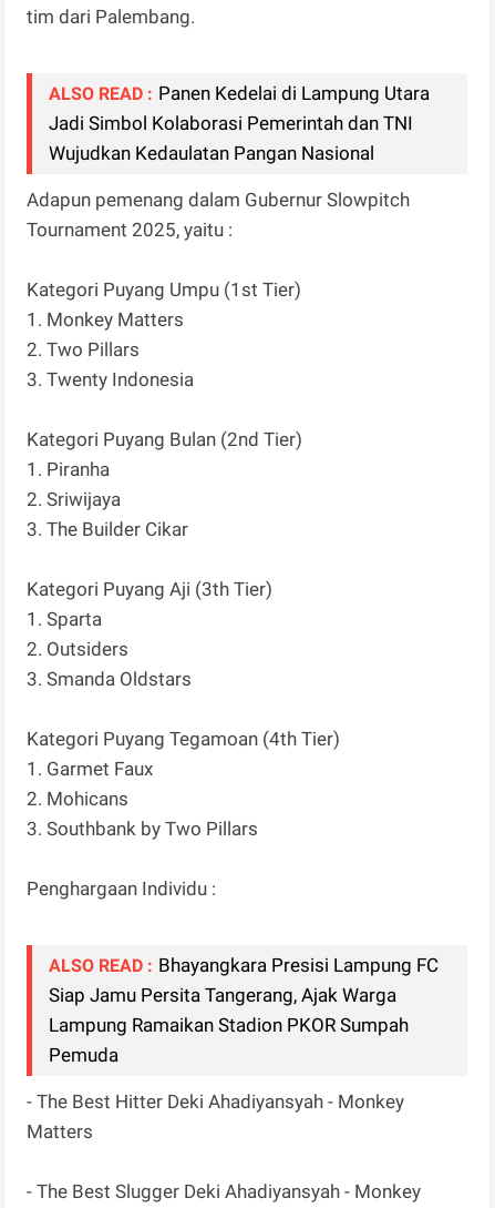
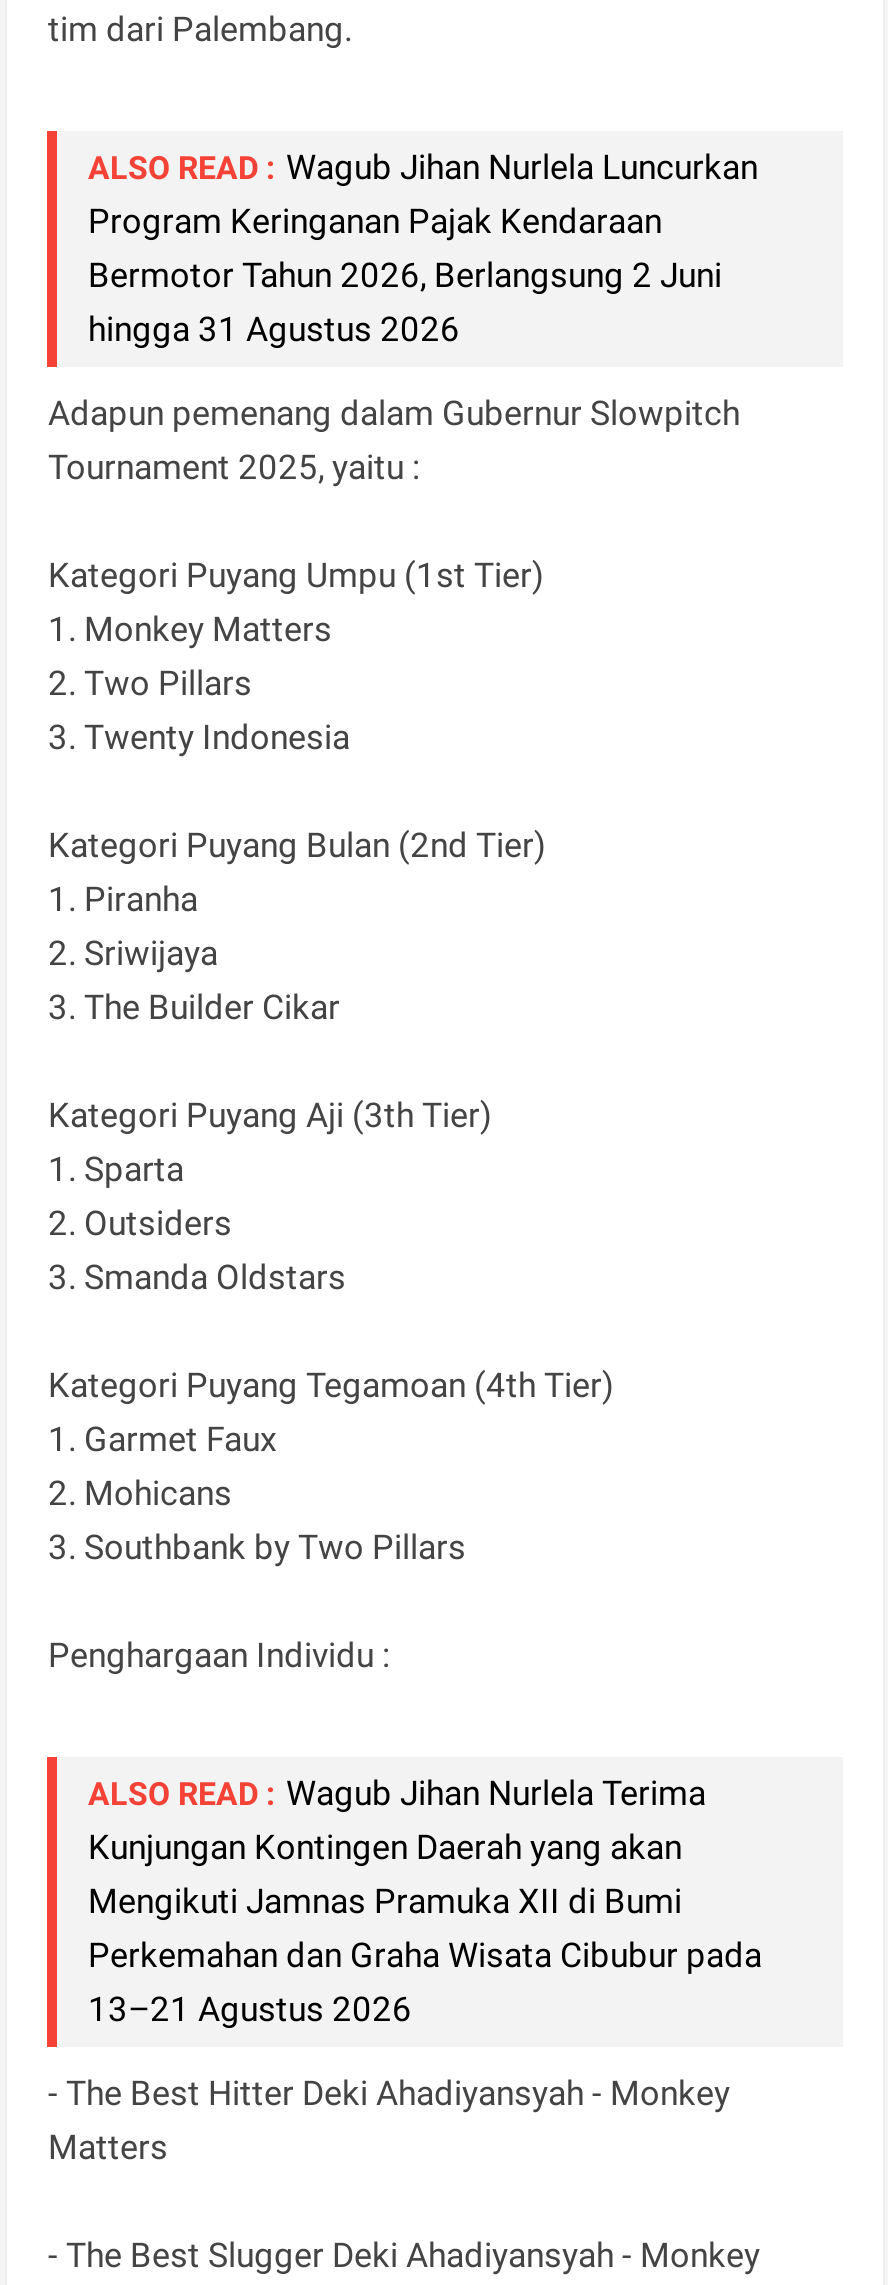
- ALSO READ : Panen Kedelai di Lampung Utara
- Jadi Simbol Kolaborasi Pemerintah dan TNI
- Wujudkan Kedaulatan Pangan Nasional
+ ALSO READ : Wagub Jihan Nurlela Luncurkan
+ Program Keringanan Pajak Kendaraan
+ Bermotor Tahun 2026, Berlangsung 2 Juni
+ hingga 31 Agustus 2026

- ALSO READ : Bhayangkara Presisi Lampung FC
- Siap Jamu Persita Tangerang, Ajak Warga
- Lampung Ramaikan Stadion PKOR Sumpah
- Pemuda
+ ALSO READ : Wagub Jihan Nurlela Terima
+ Kunjungan Kontingen Daerah yang akan
+ Mengikuti Jamnas Pramuka XII di Bumi
+ Perkemahan dan Graha Wisata Cibubur pada
+ 13–21 Agustus 2026
